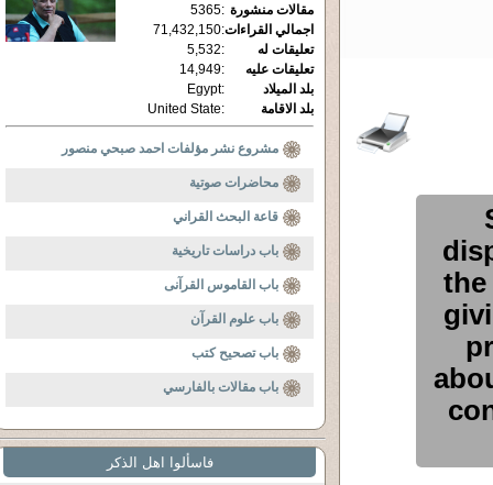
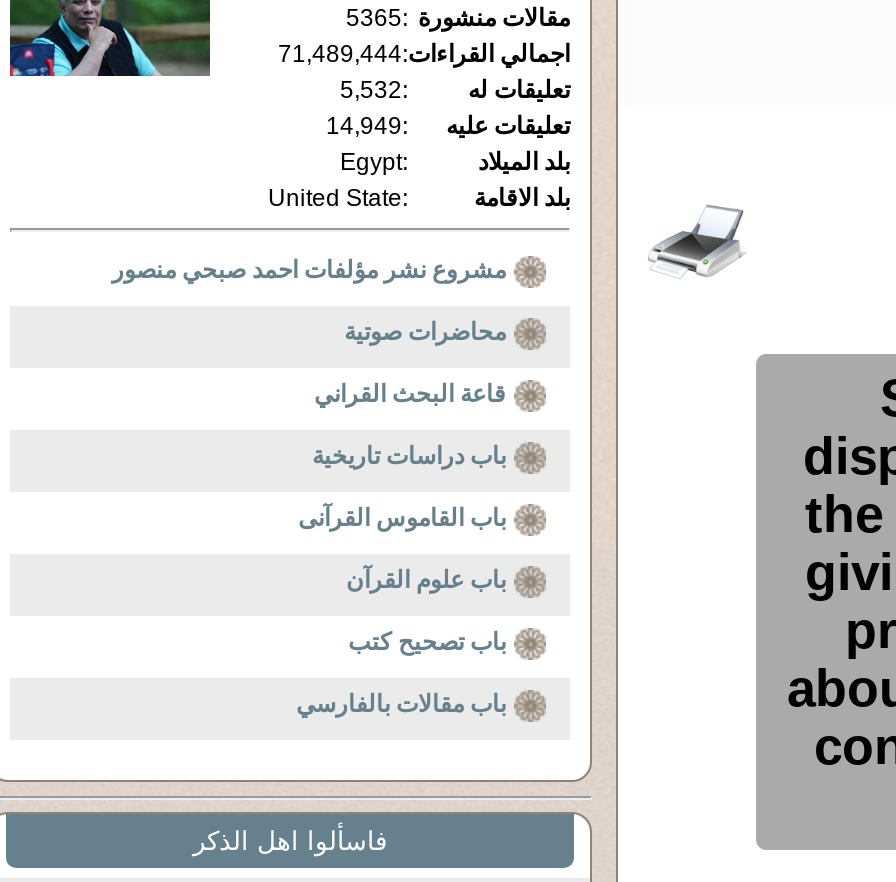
- اجمالي القراءات:71,432,150
+ اجمالي القراءات:71,489,444
